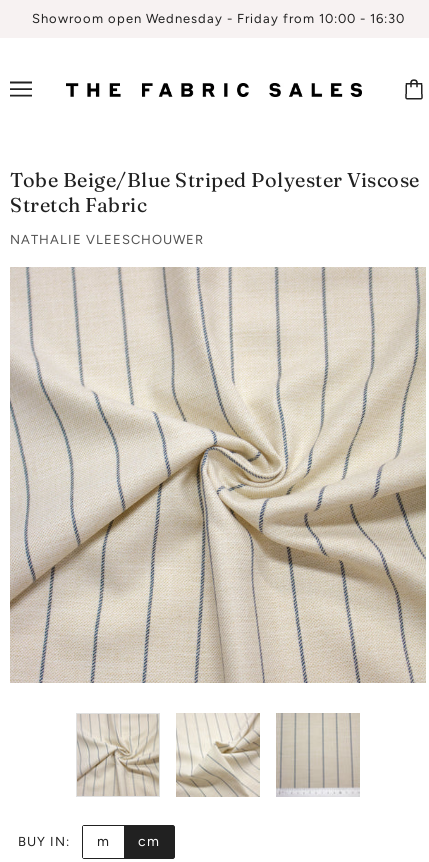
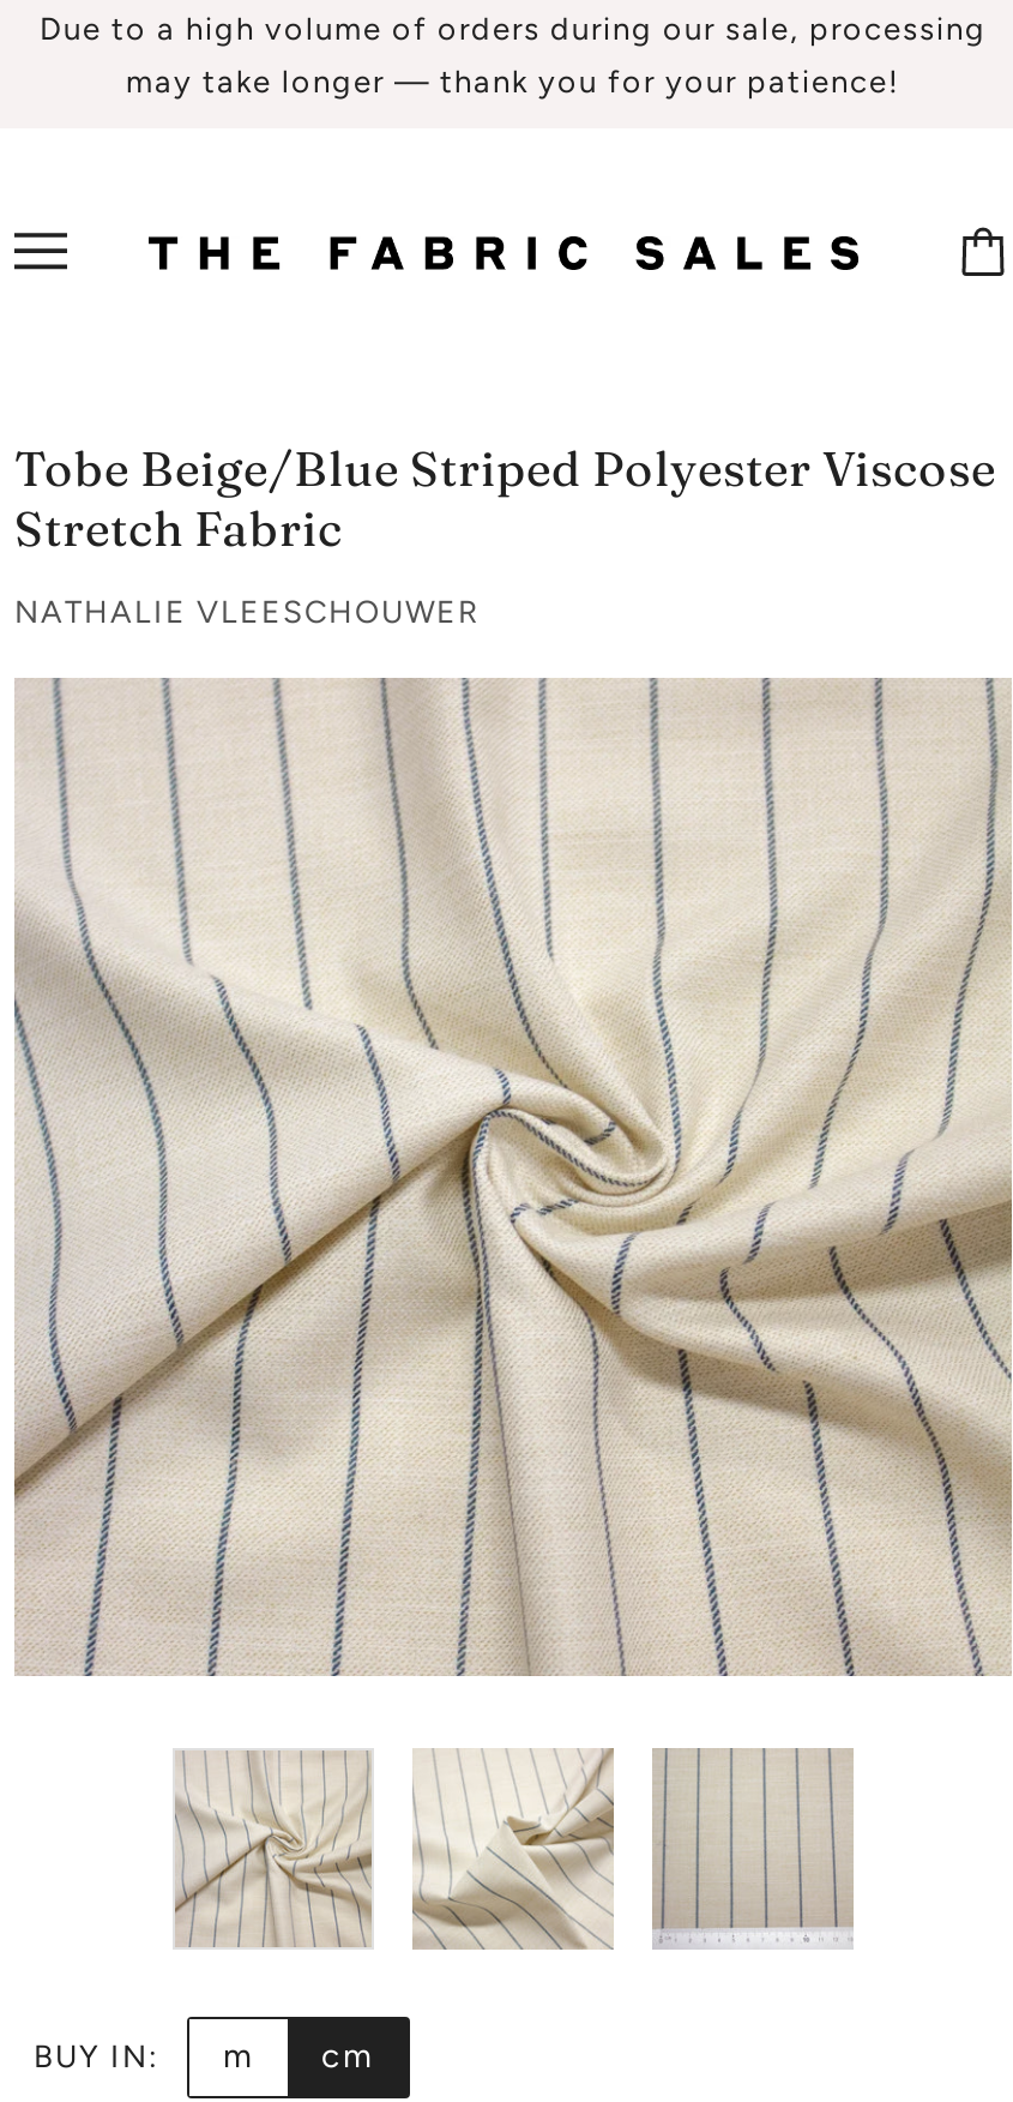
- Showroom open Wednesday - Friday from 10:00 - 16:30
+ Due to a high volume of orders during our sale, processing
+ may take longer — thank you for your patience!
